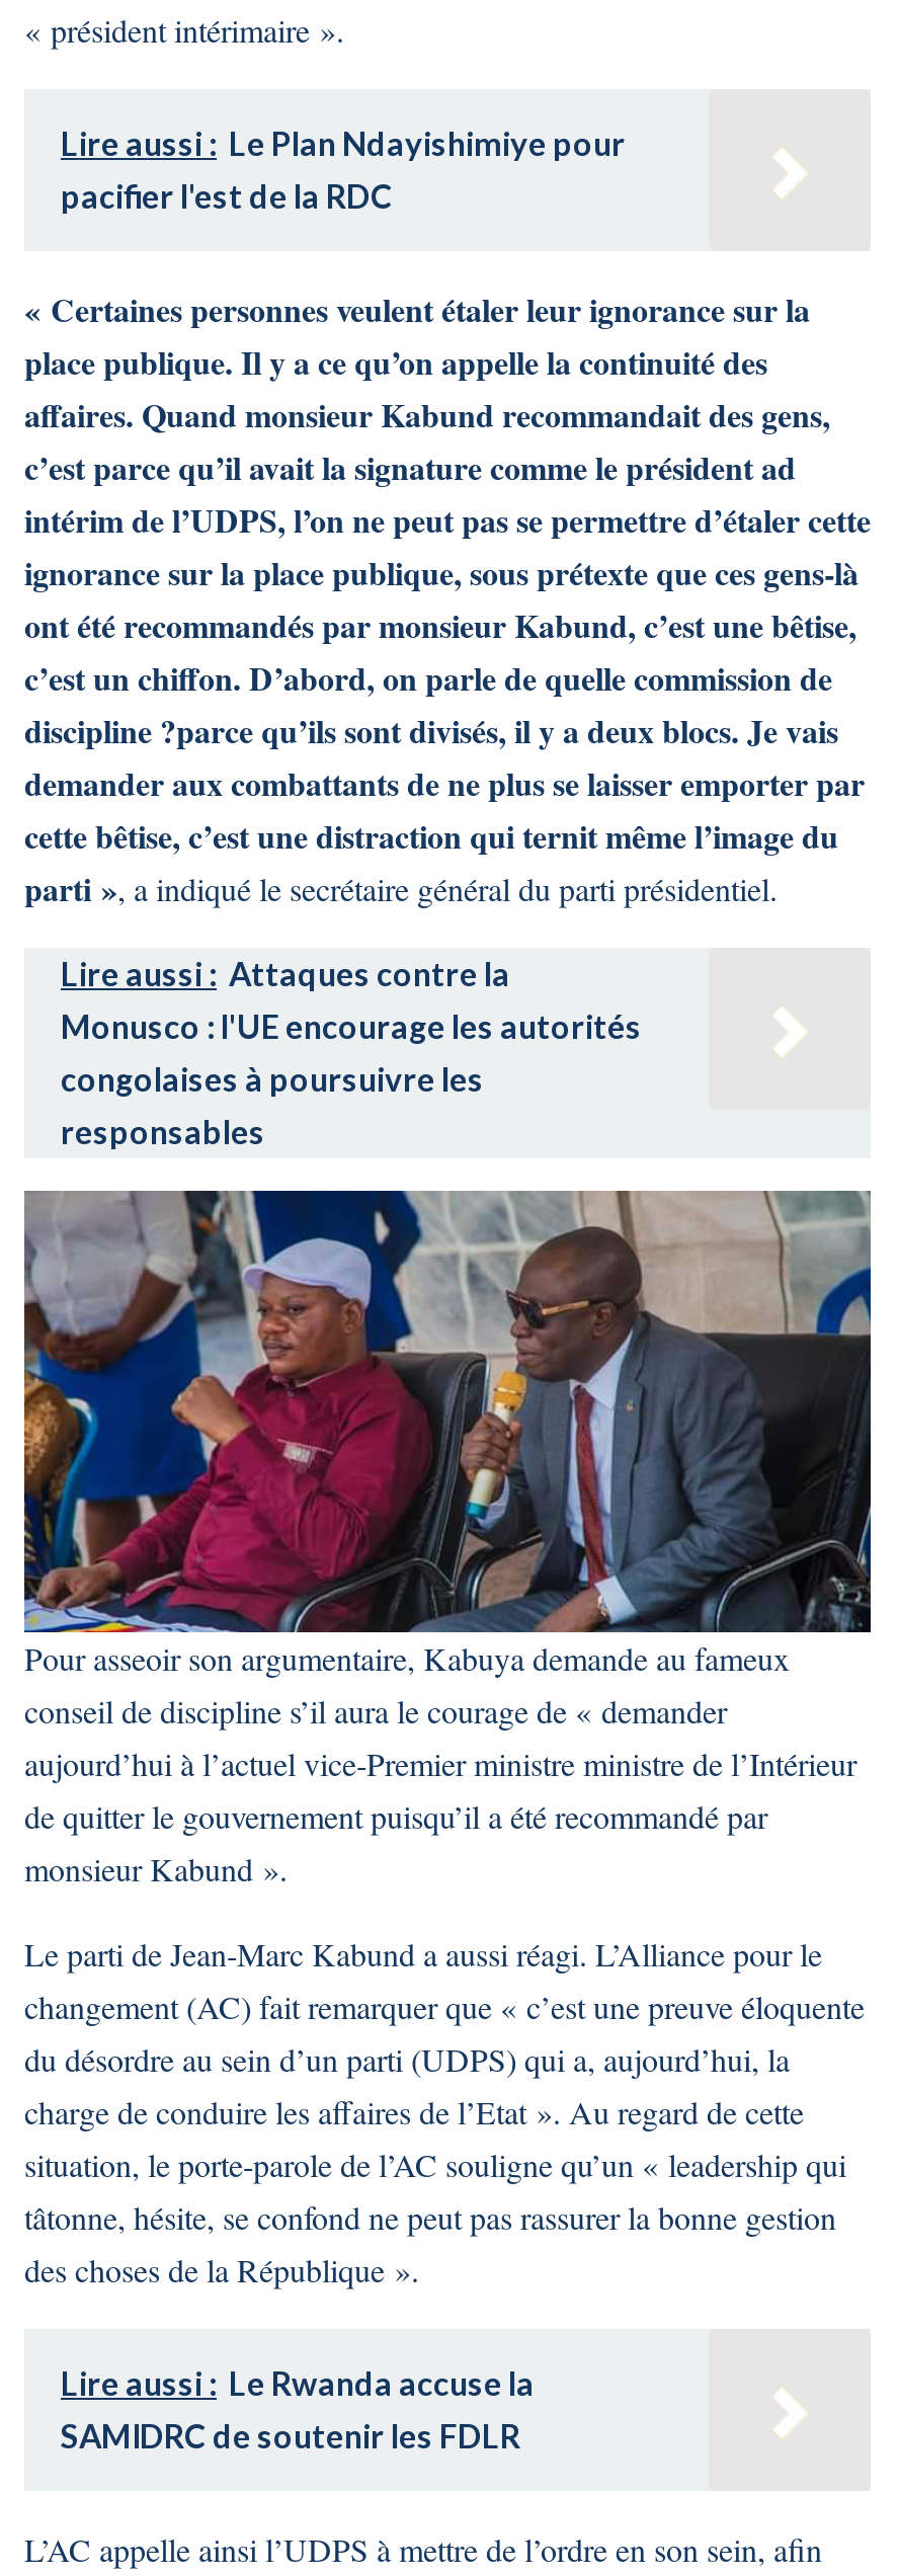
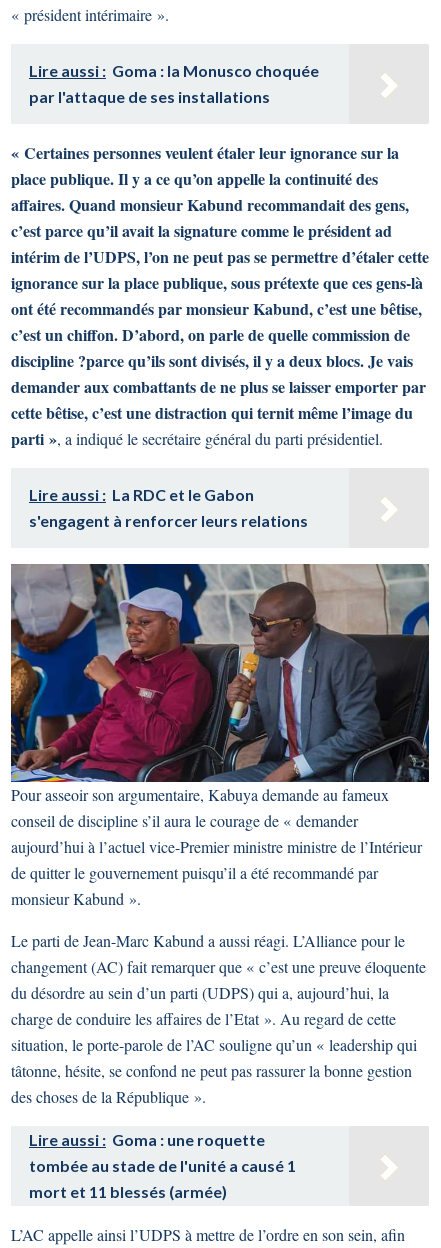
- Lire aussi : Le Plan Ndayishimiye pour
- pacifier l'est de la RDC
+ Lire aussi : Goma : la Monusco choquée
+ par l'attaque de ses installations

- Lire aussi : Attaques contre la
- Monusco : l'UE encourage les autorités
- congolaises à poursuivre les
- responsables
+ Lire aussi : La RDC et le Gabon
+ s'engagent à renforcer leurs relations

- Lire aussi : Le Rwanda accuse la
- SAMIDRC de soutenir les FDLR
+ Lire aussi : Goma : une roquette
+ tombée au stade de l'unité a causé 1
+ mort et 11 blessés (armée)
